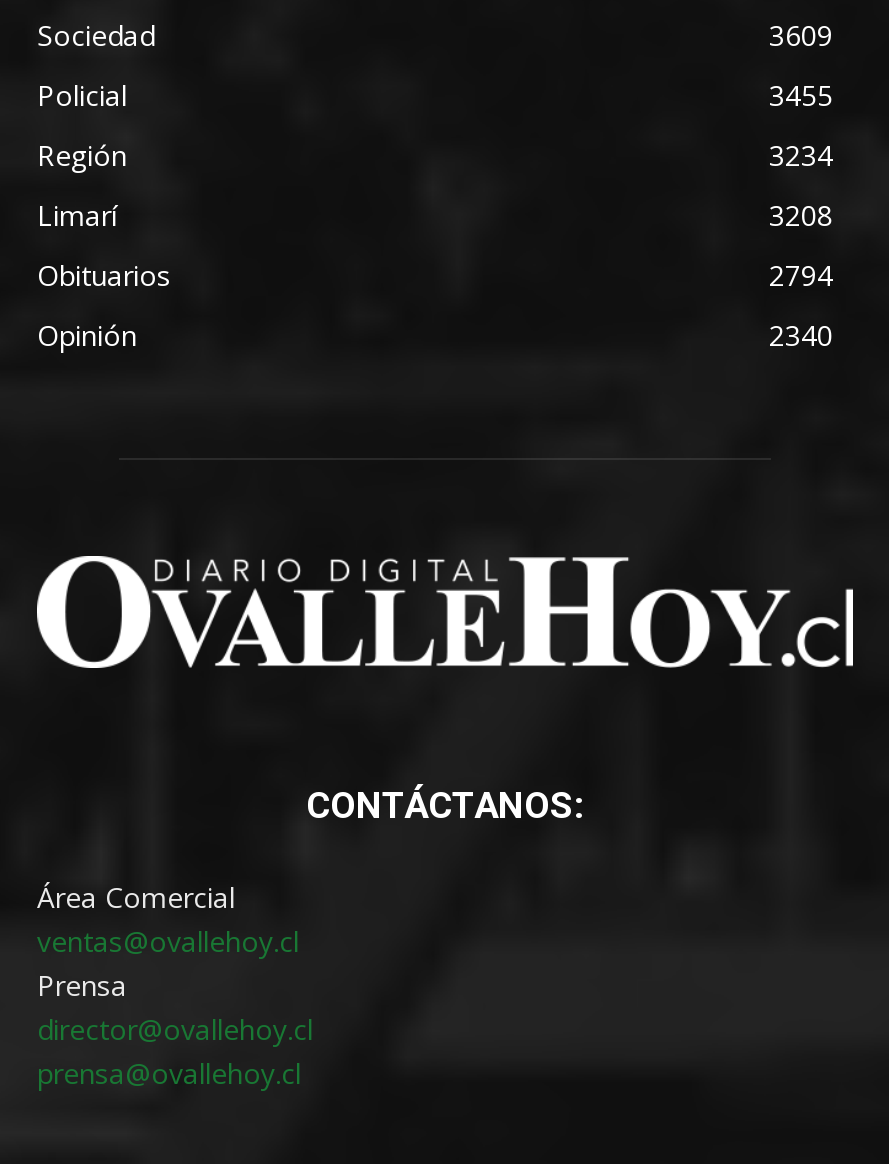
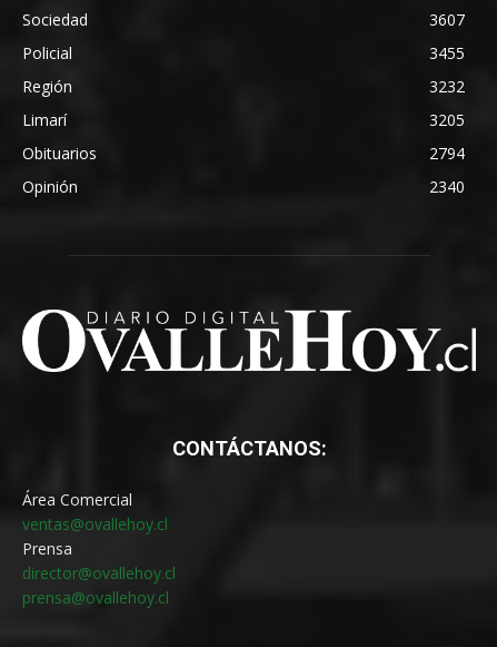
- 3609
+ 3607

- 3234
+ 3232

- 3208
+ 3205
